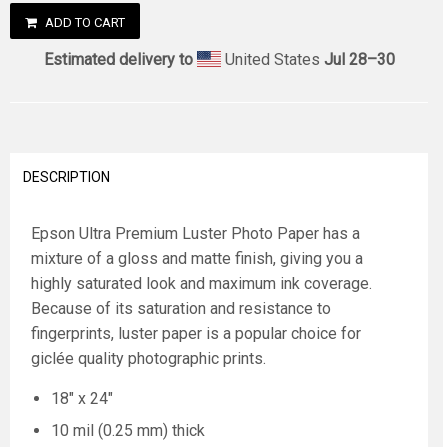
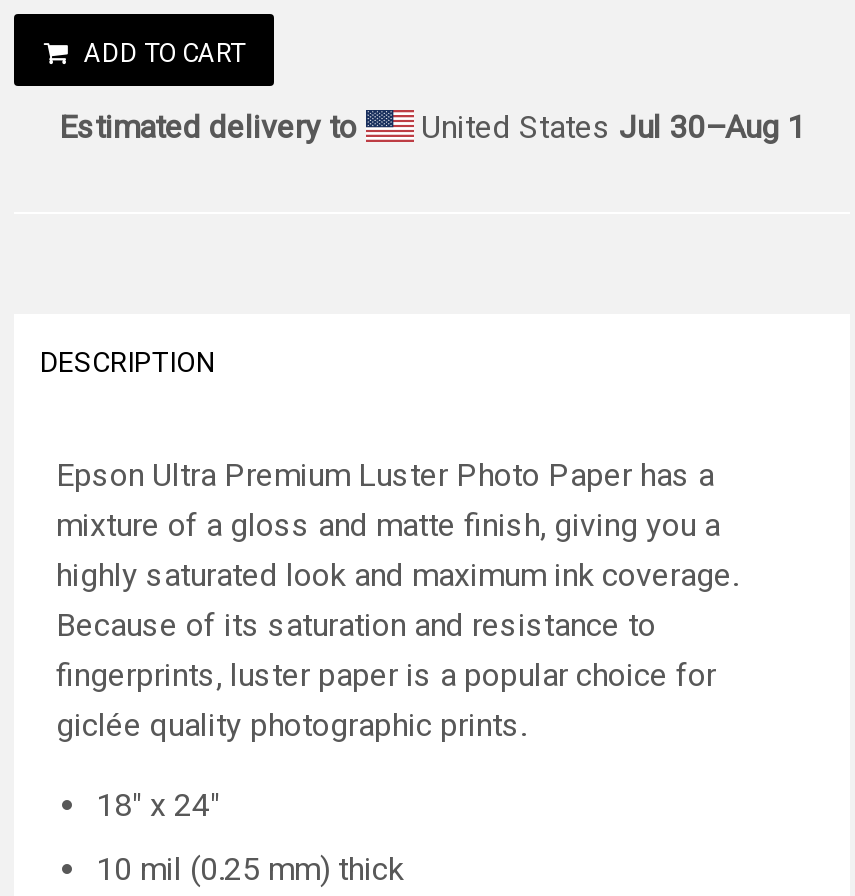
- United States Jul 28–30
+ United States Jul 30–Aug 1
